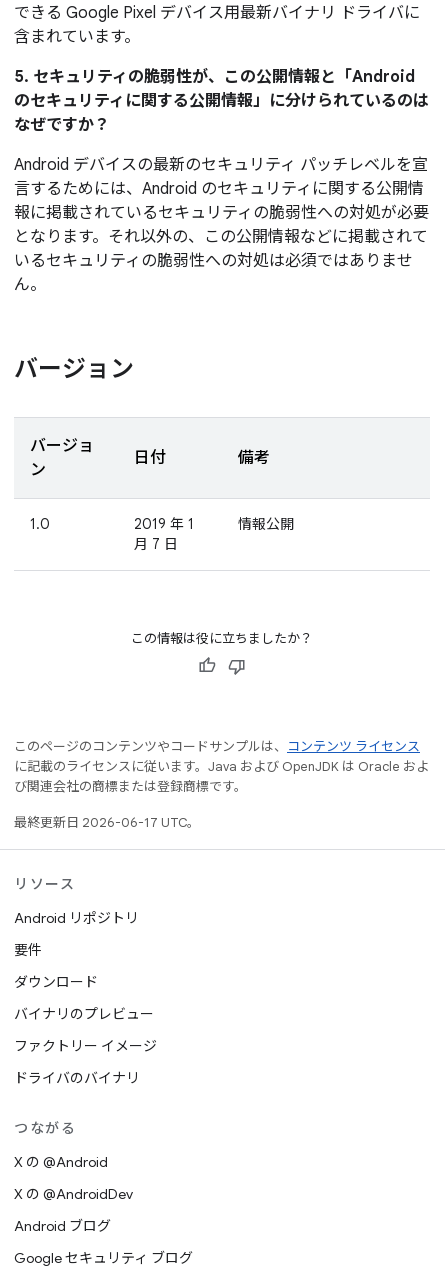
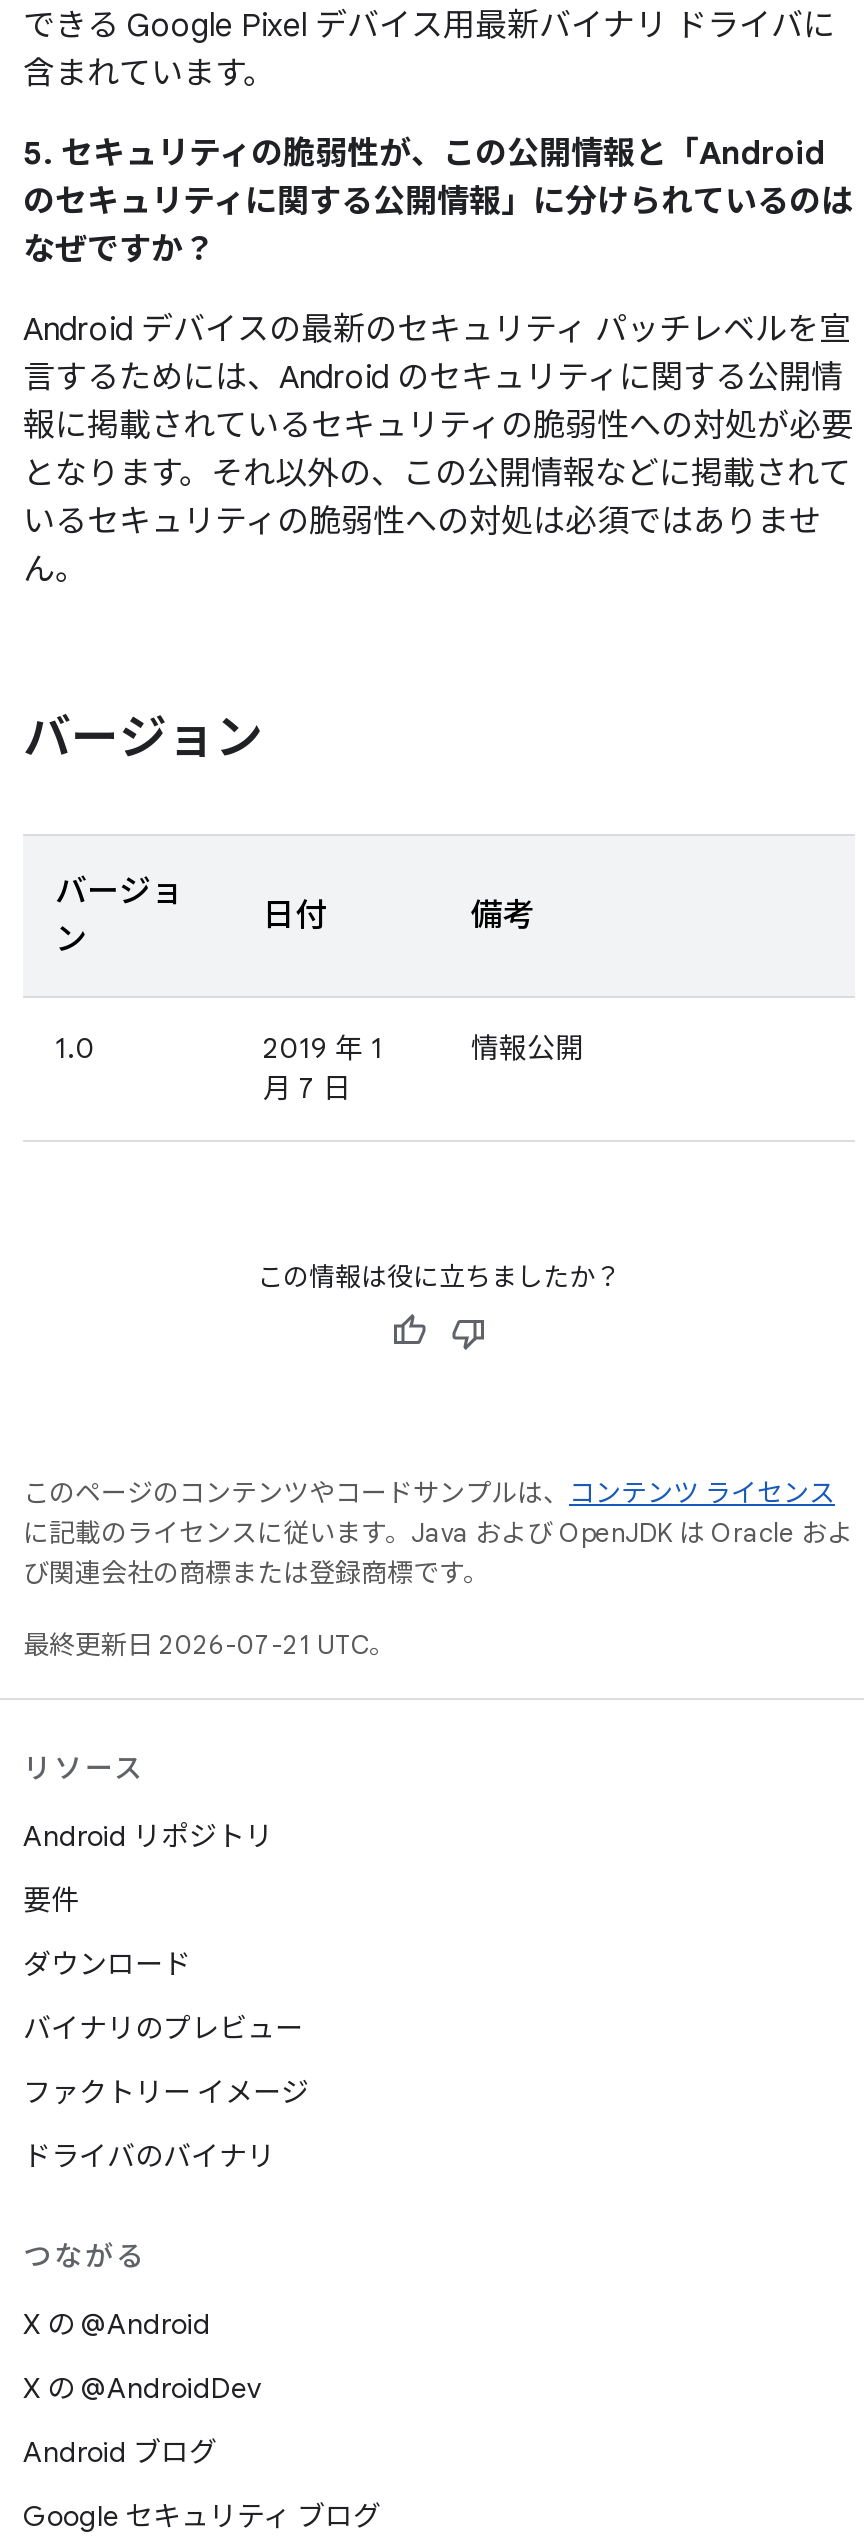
- 最終更新日 2026-06-17 UTC。
+ 最終更新日 2026-07-21 UTC。
